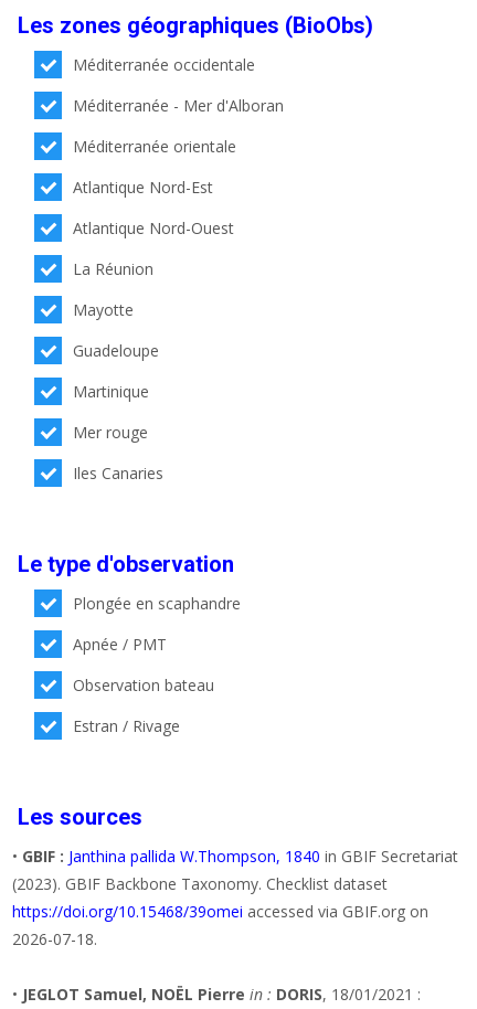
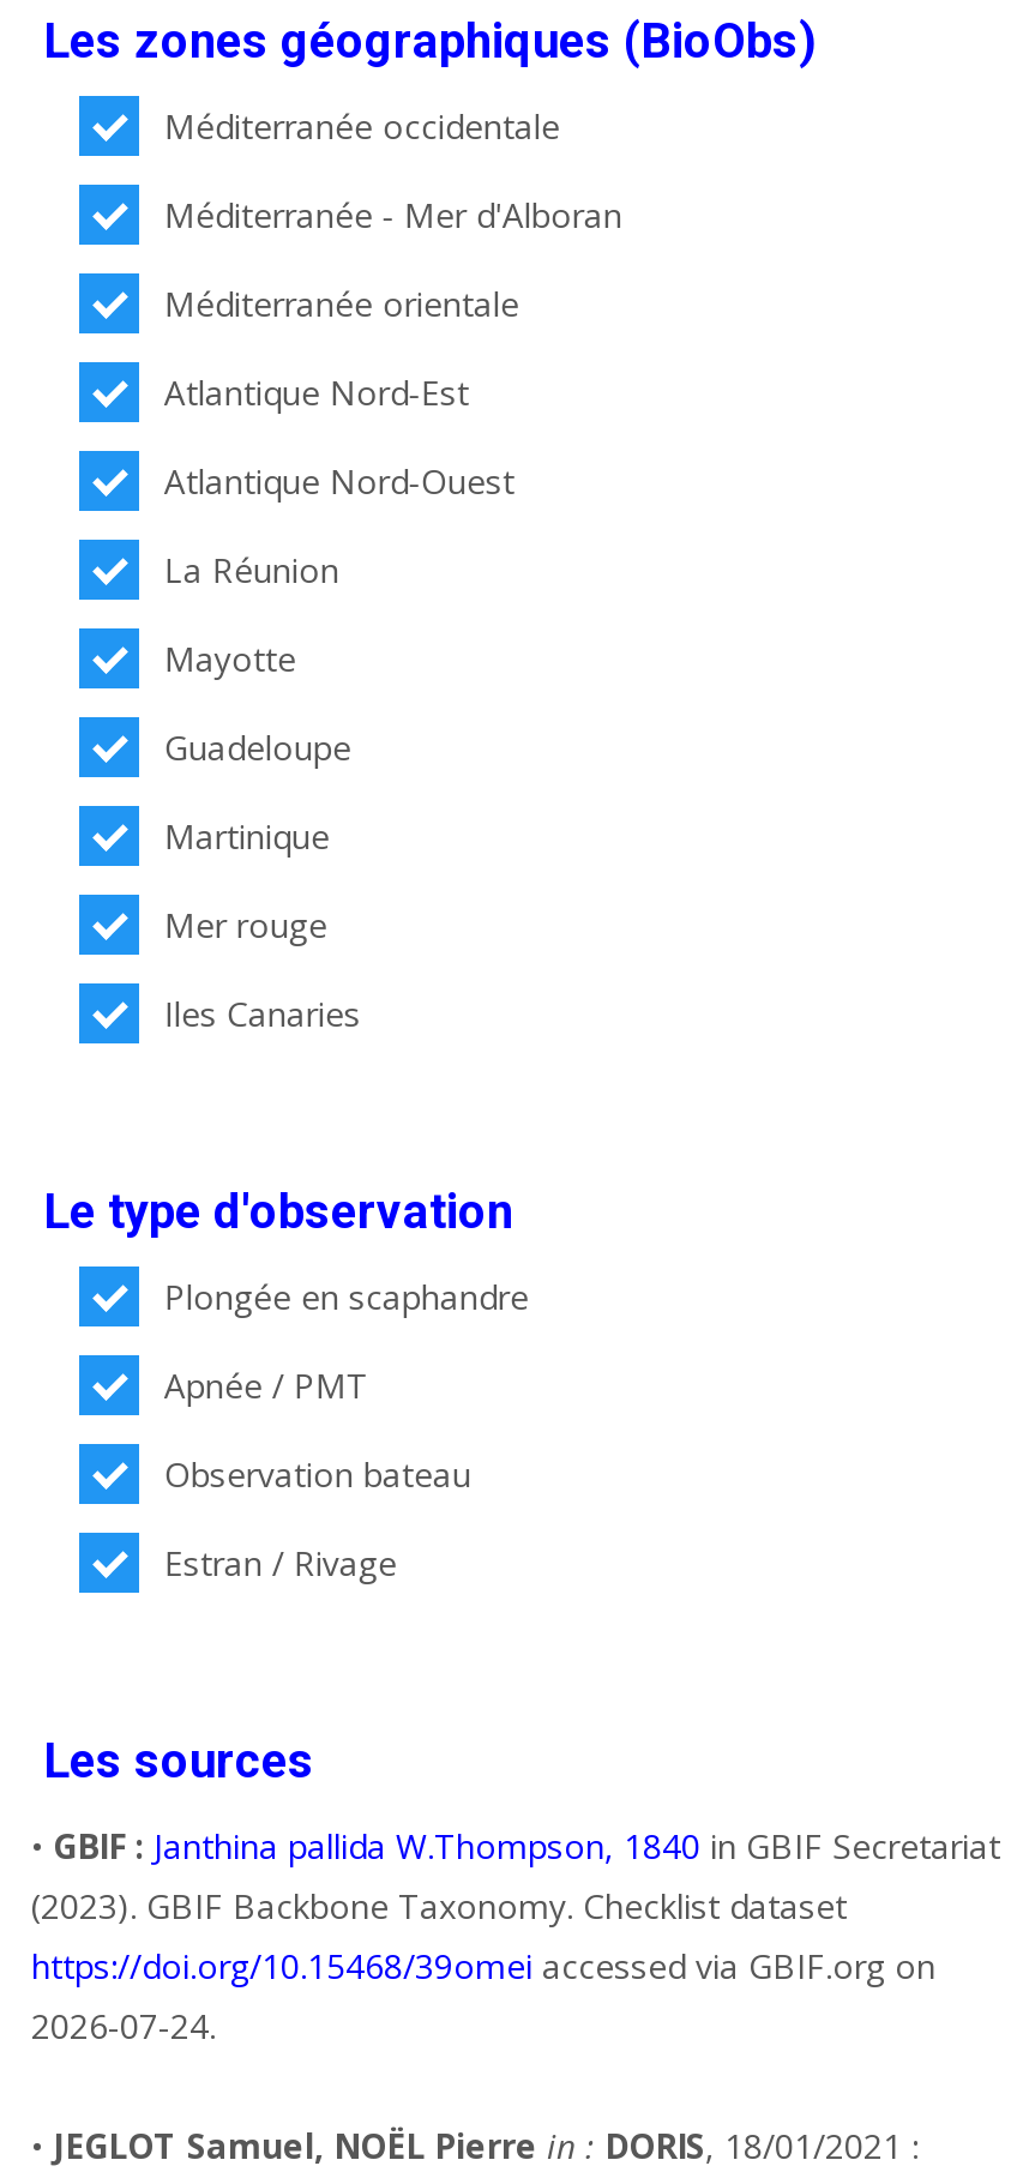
- 2026-07-18.
+ 2026-07-24.
